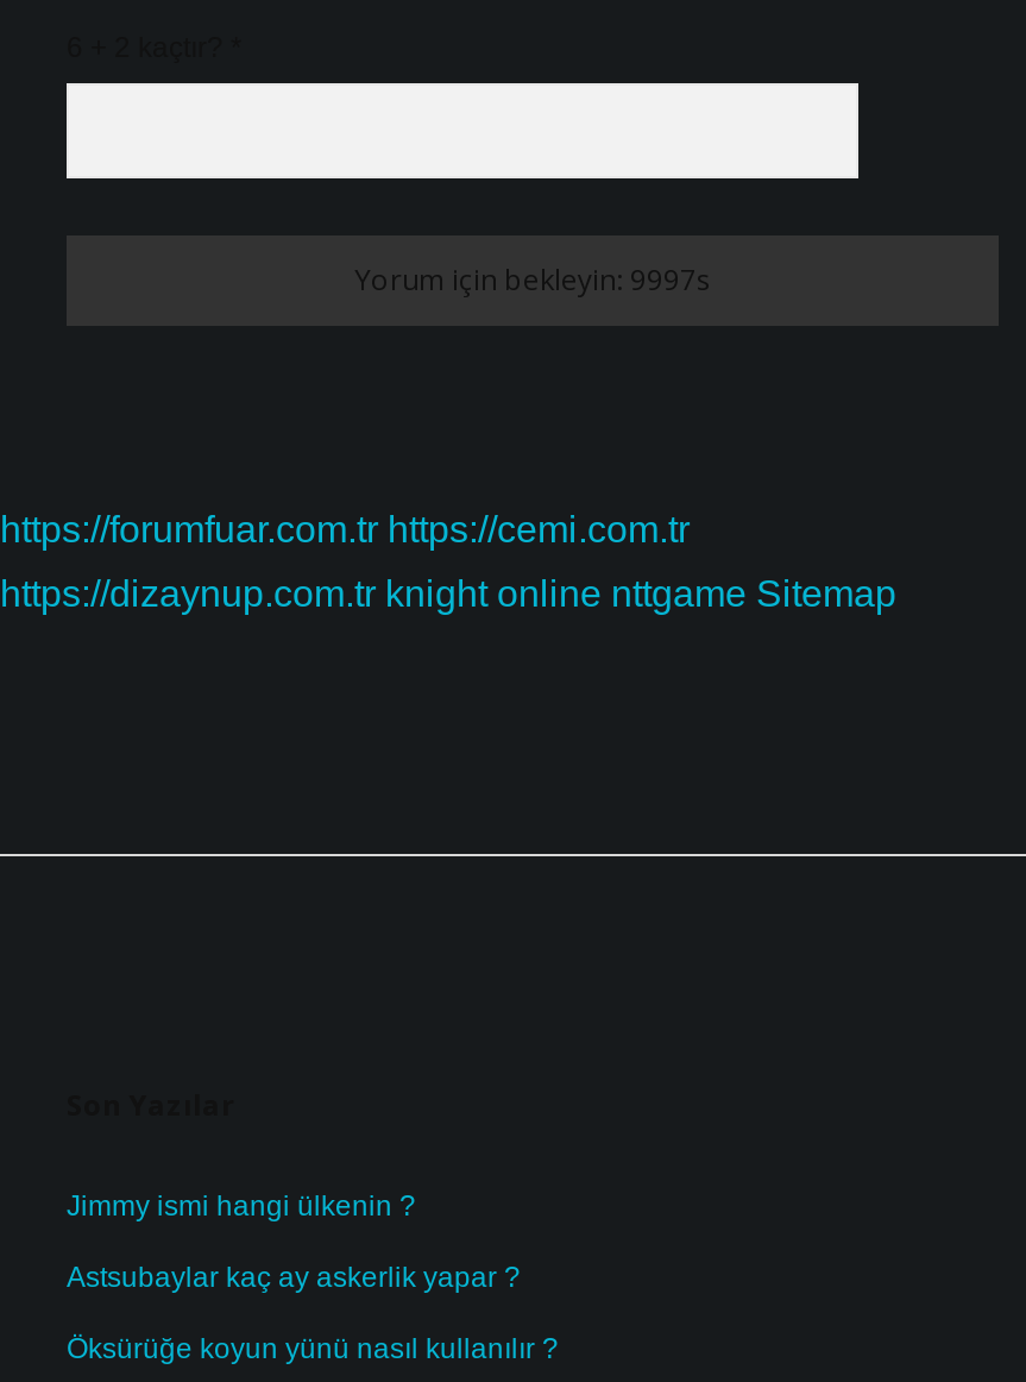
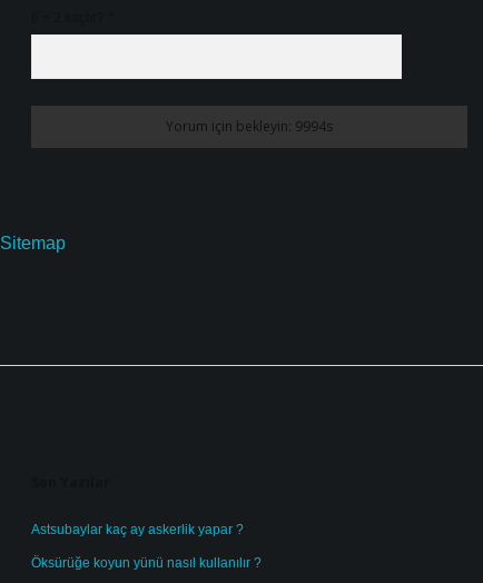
- https://forumfuar.com.tr https://cemi.com.tr
- https://dizaynup.com.tr knight online nttgame Sitemap
+ Sitemap

- Jimmy ismi hangi ülkenin ?
